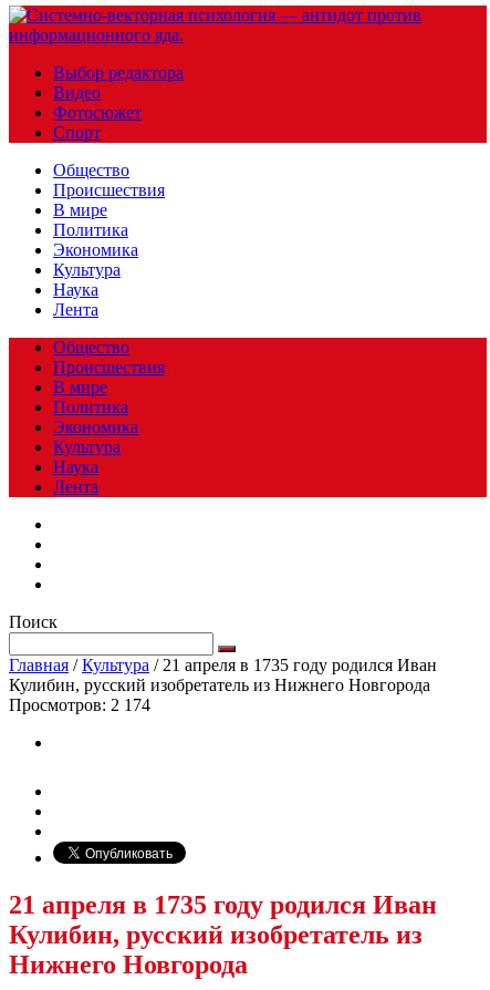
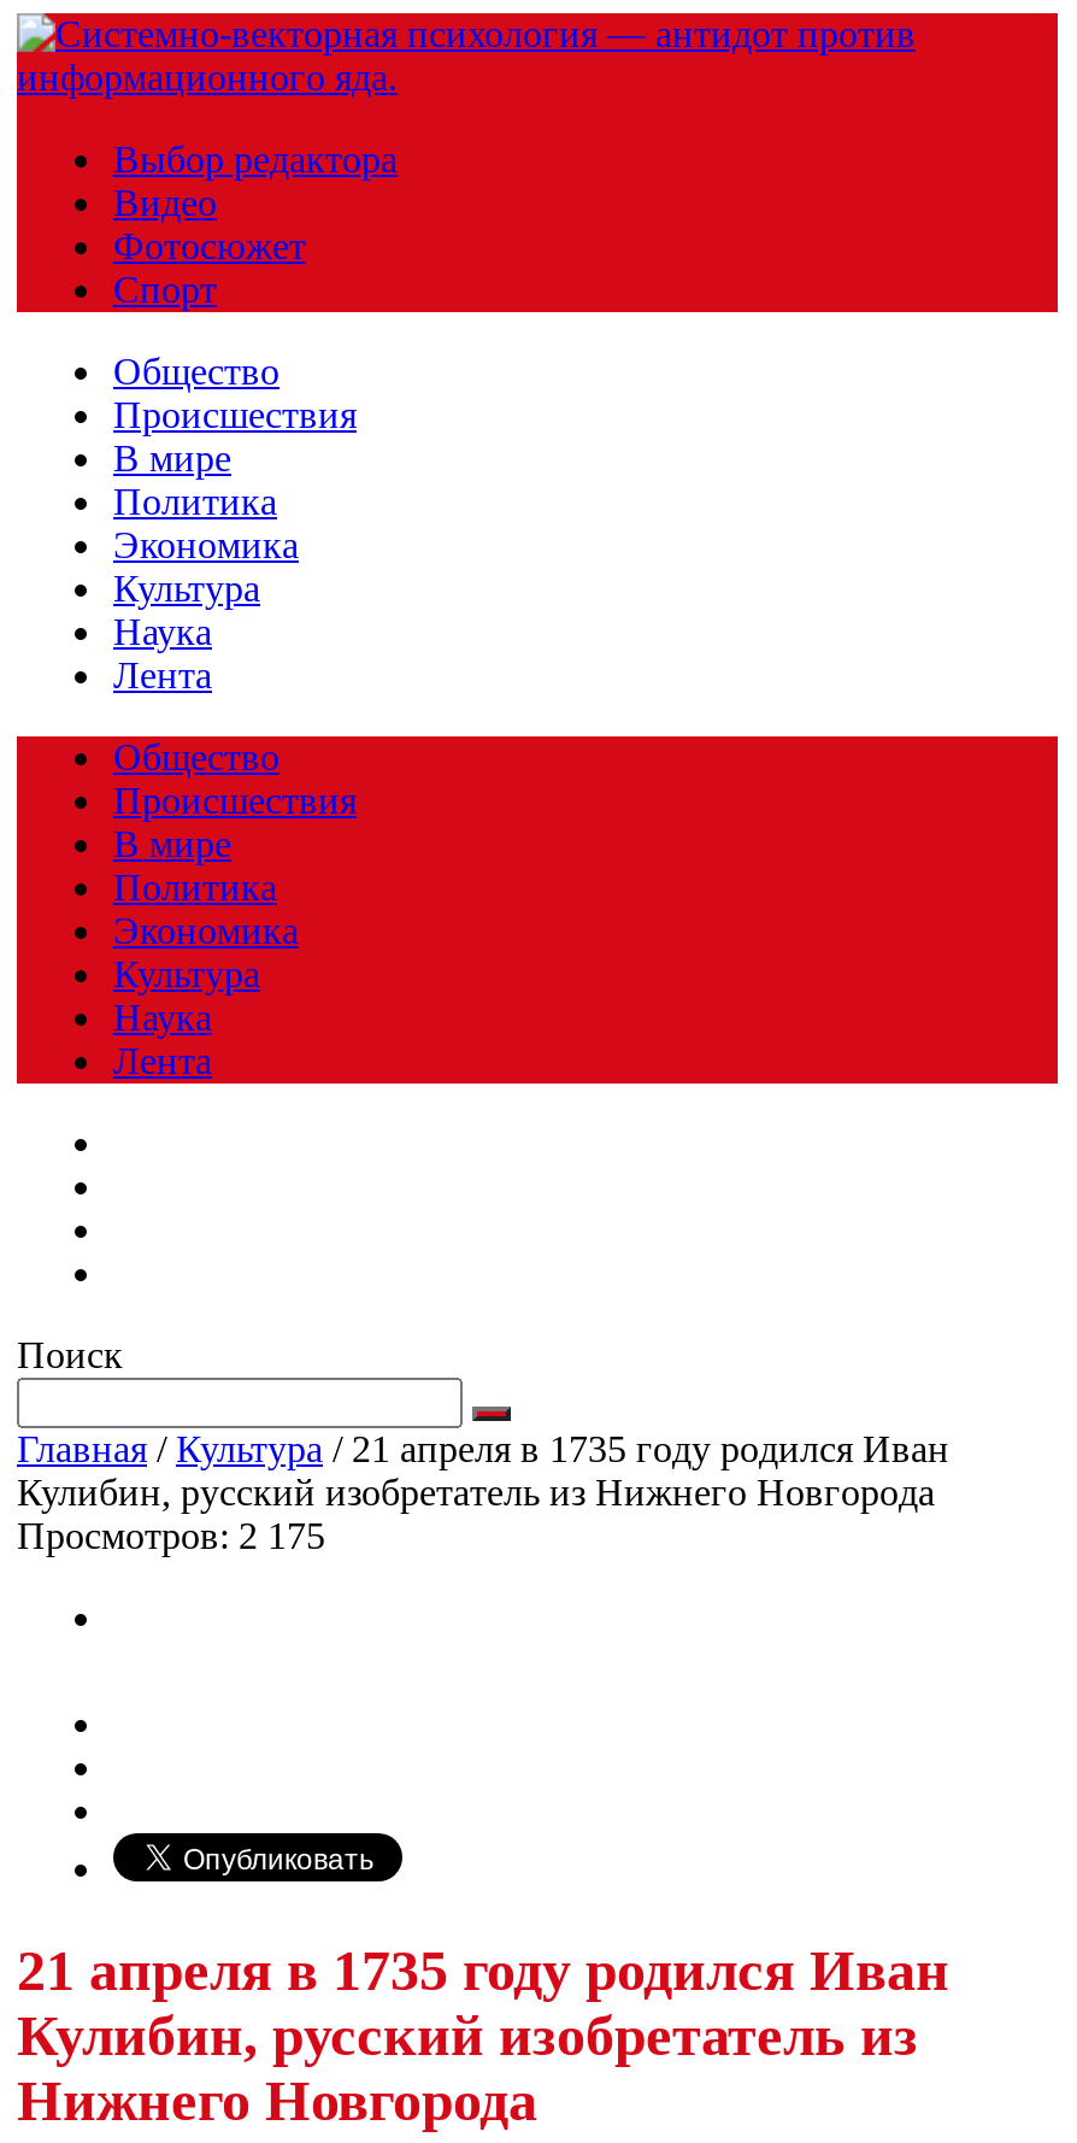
- Просмотров: 2 174
+ Просмотров: 2 175
